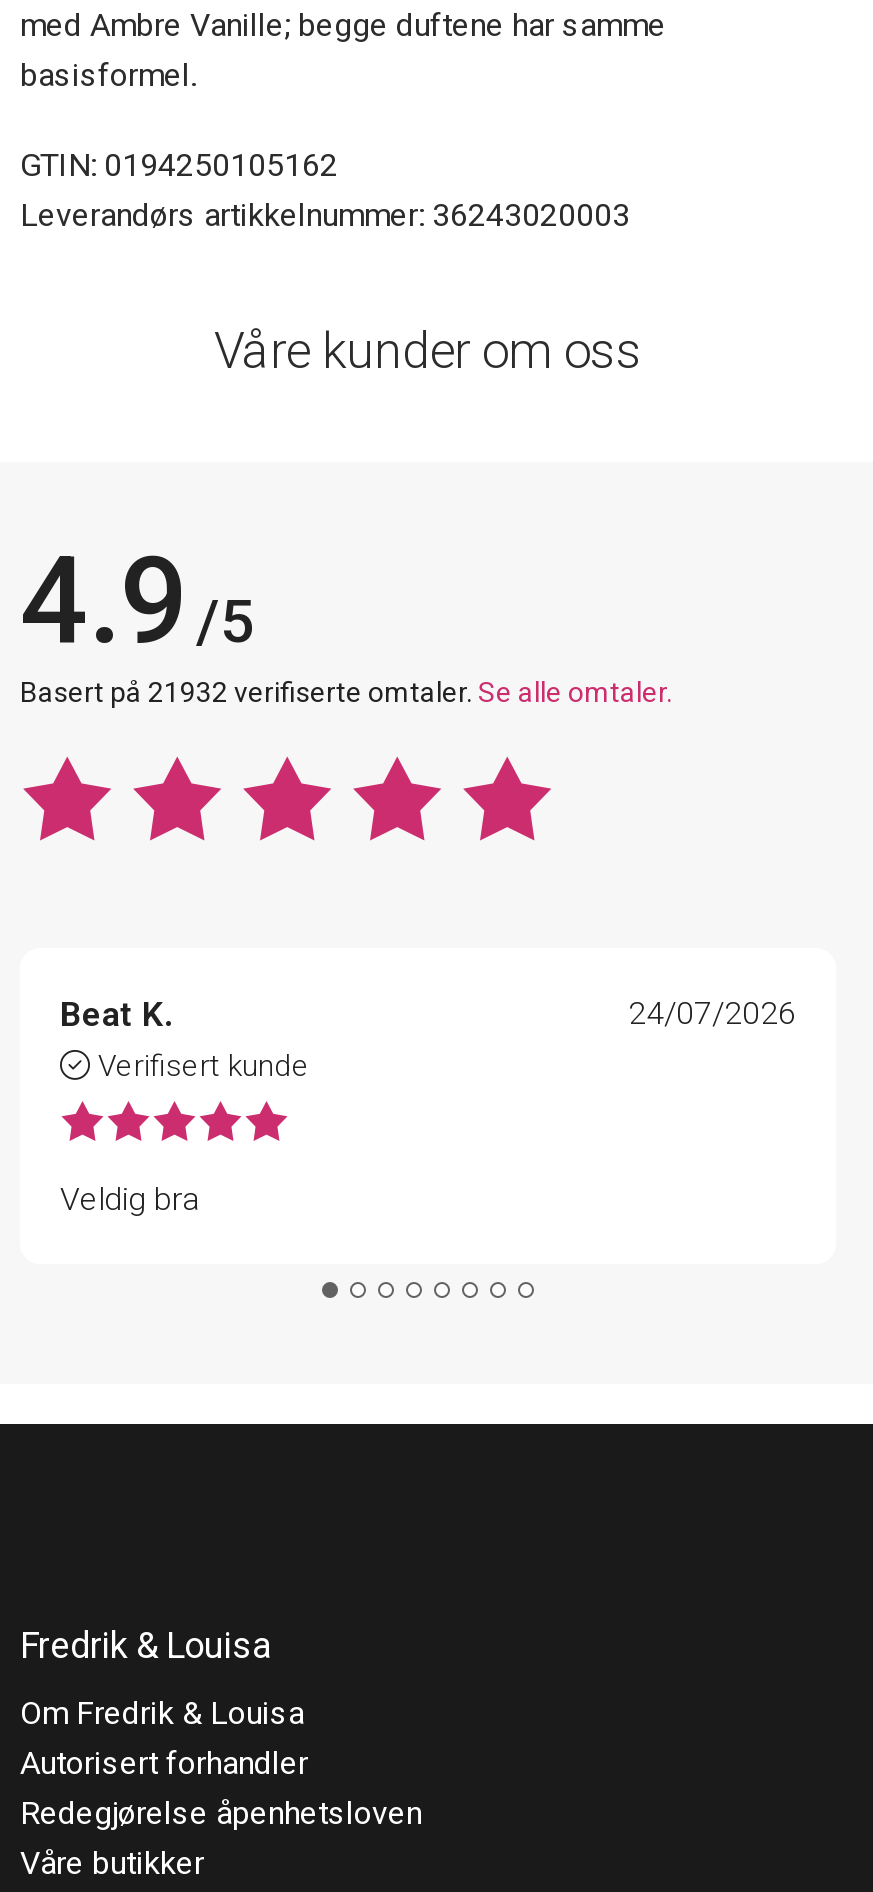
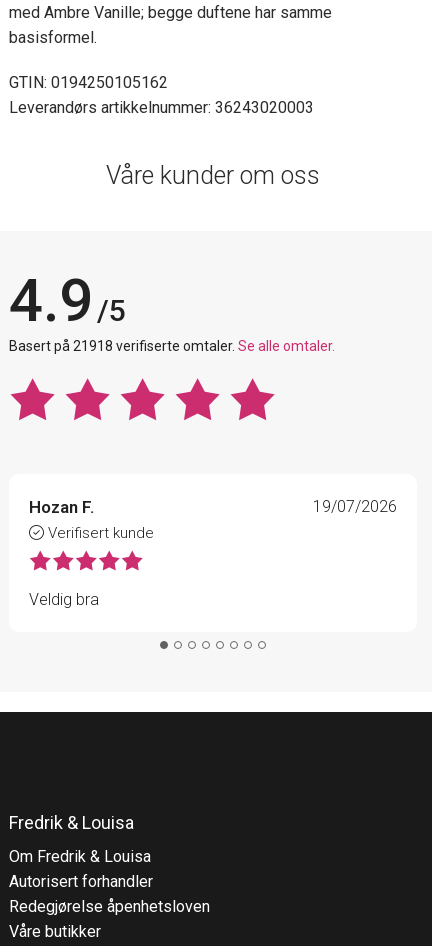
- Basert på 21932 verifiserte omtaler. Se alle omtaler.
+ Basert på 21918 verifiserte omtaler. Se alle omtaler.

- Beat K.
+ Hozan F.

- 24/07/2026
+ 19/07/2026
